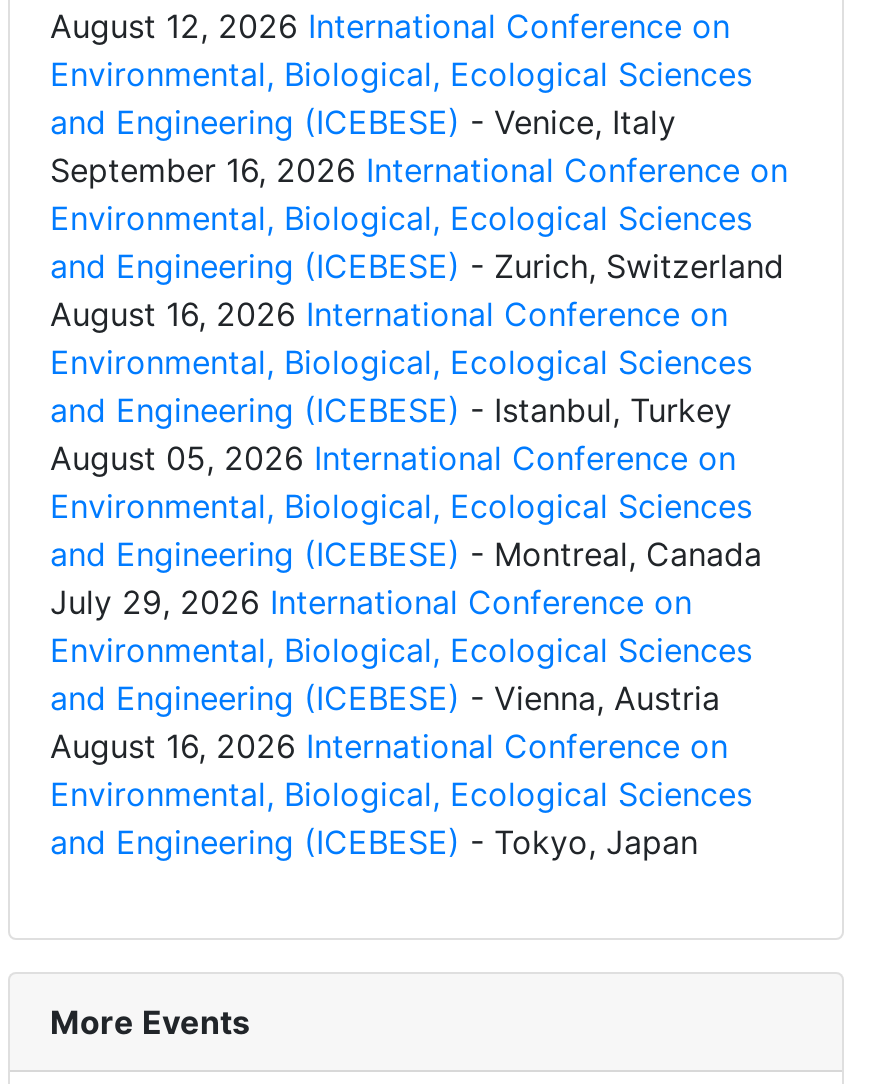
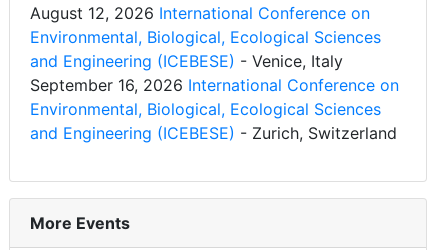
- August 16, 2026 International Conference on
- Environmental, Biological, Ecological Sciences
- and Engineering (ICEBESE) - Istanbul, Turkey
- August 05, 2026 International Conference on
- Environmental, Biological, Ecological Sciences
- and Engineering (ICEBESE) - Montreal, Canada
- July 29, 2026 International Conference on
- Environmental, Biological, Ecological Sciences
- and Engineering (ICEBESE) - Vienna, Austria
- August 16, 2026 International Conference on
- Environmental, Biological, Ecological Sciences
- and Engineering (ICEBESE) - Tokyo, Japan
